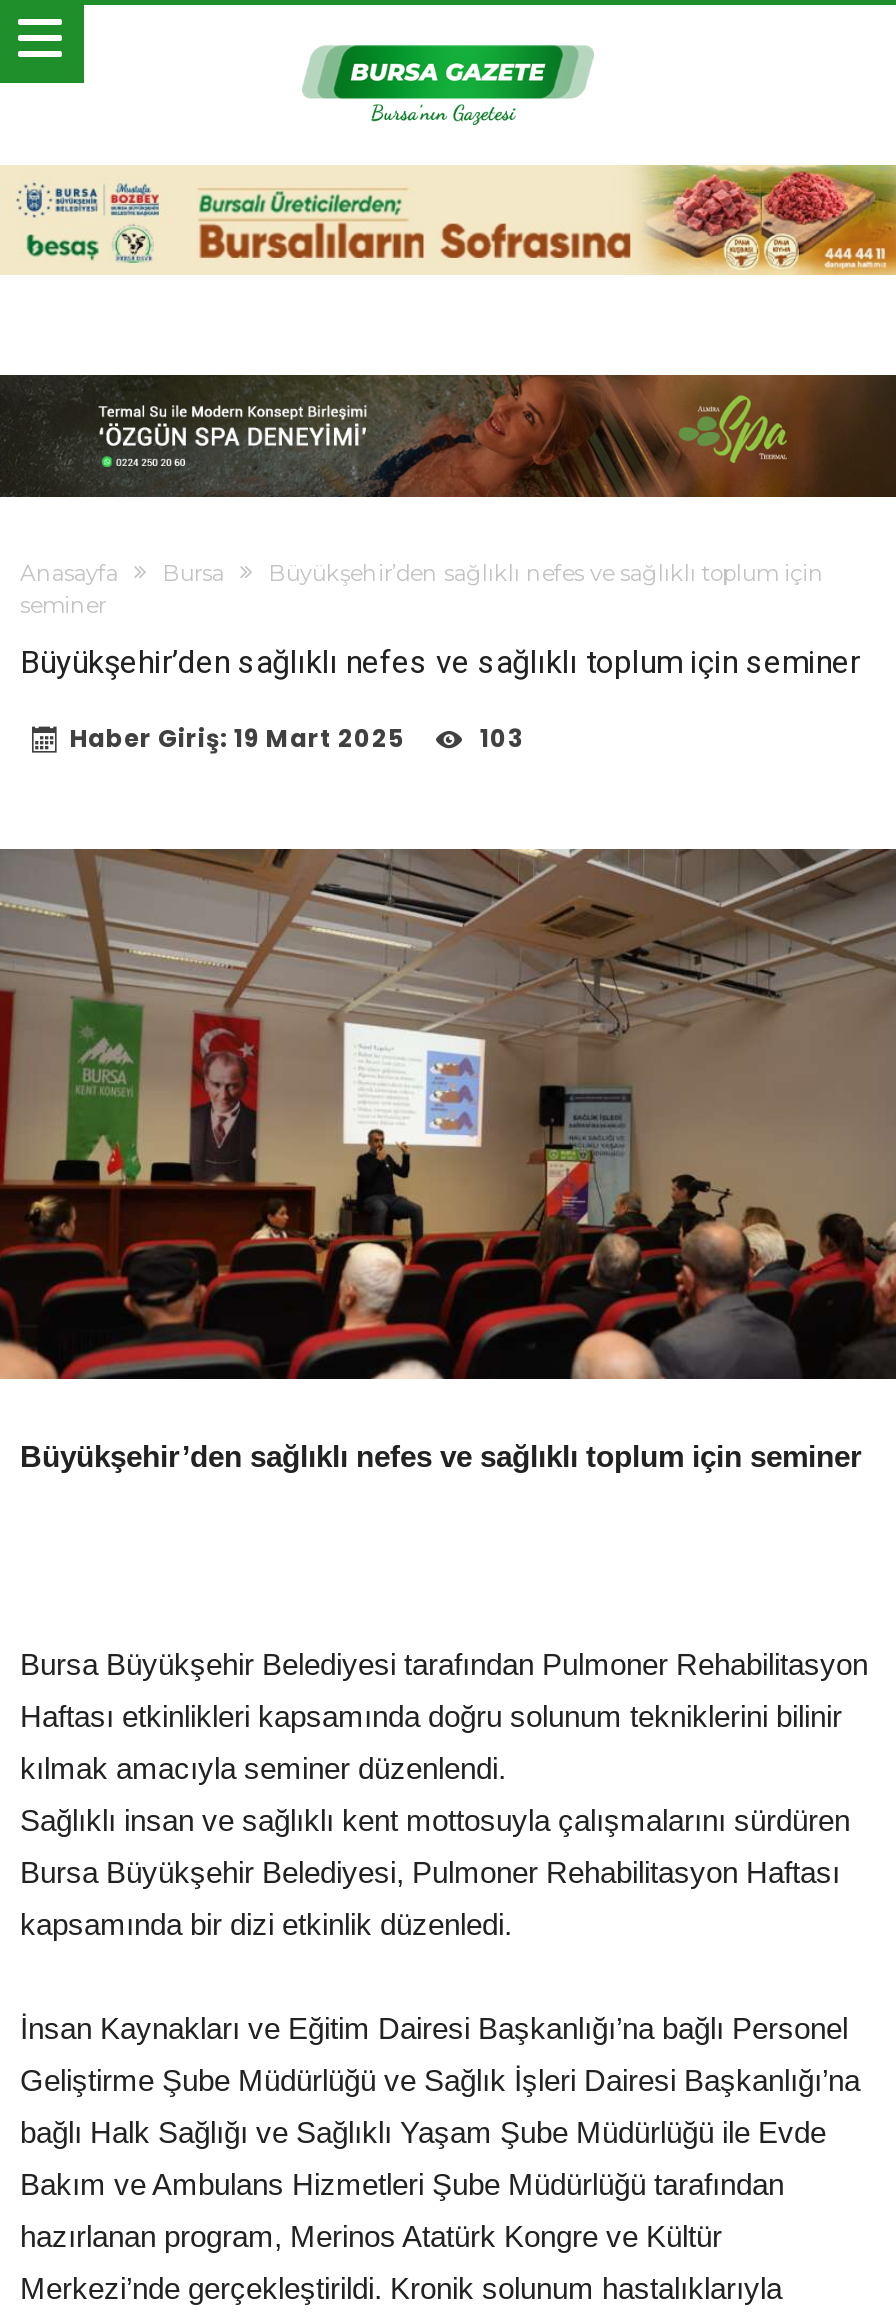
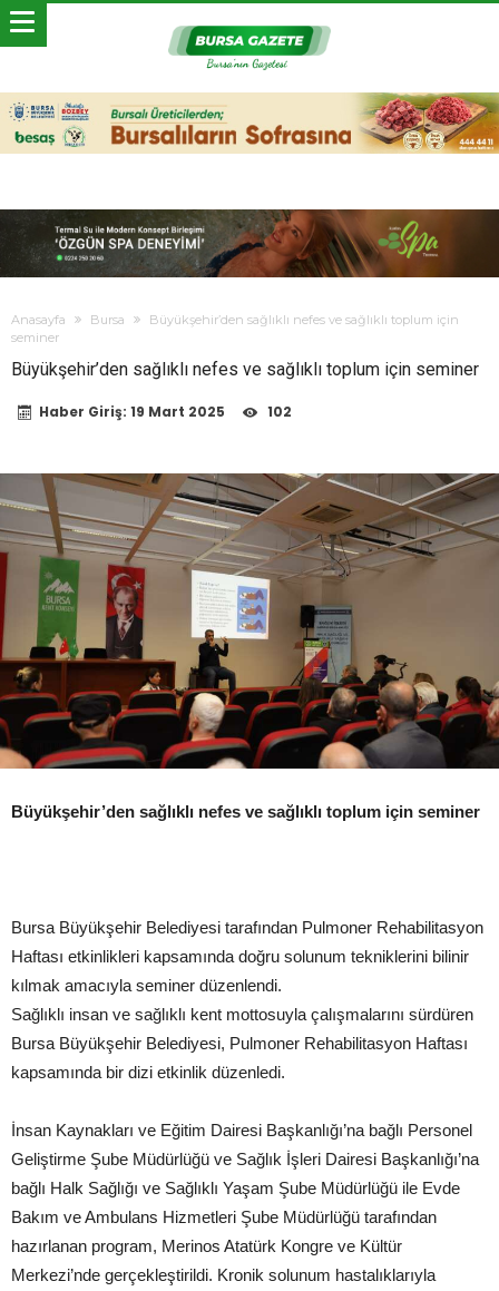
- 103
+ 102
